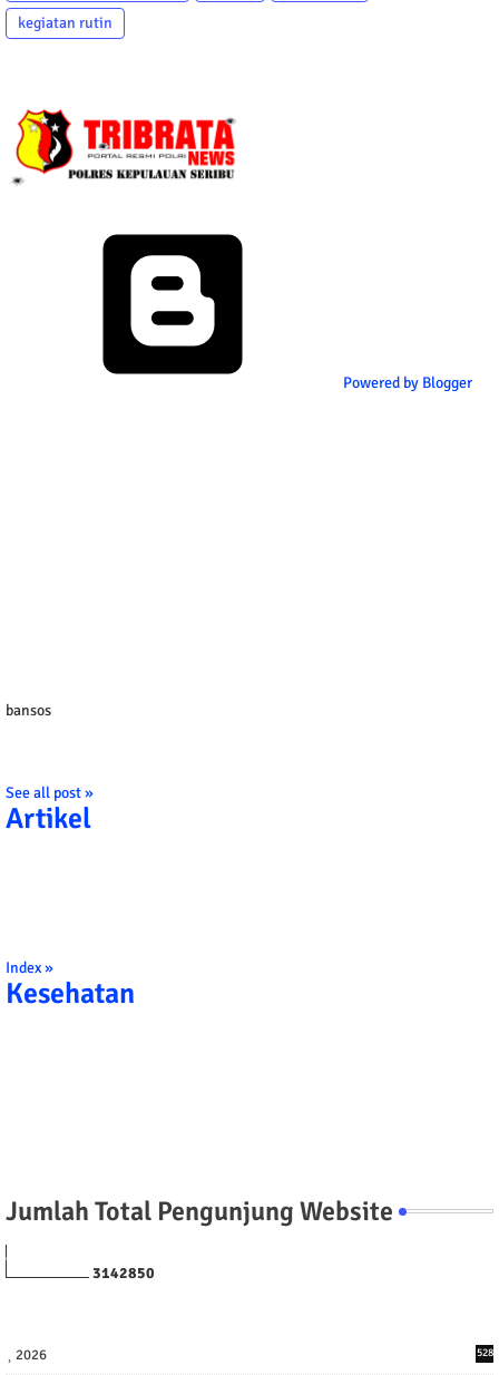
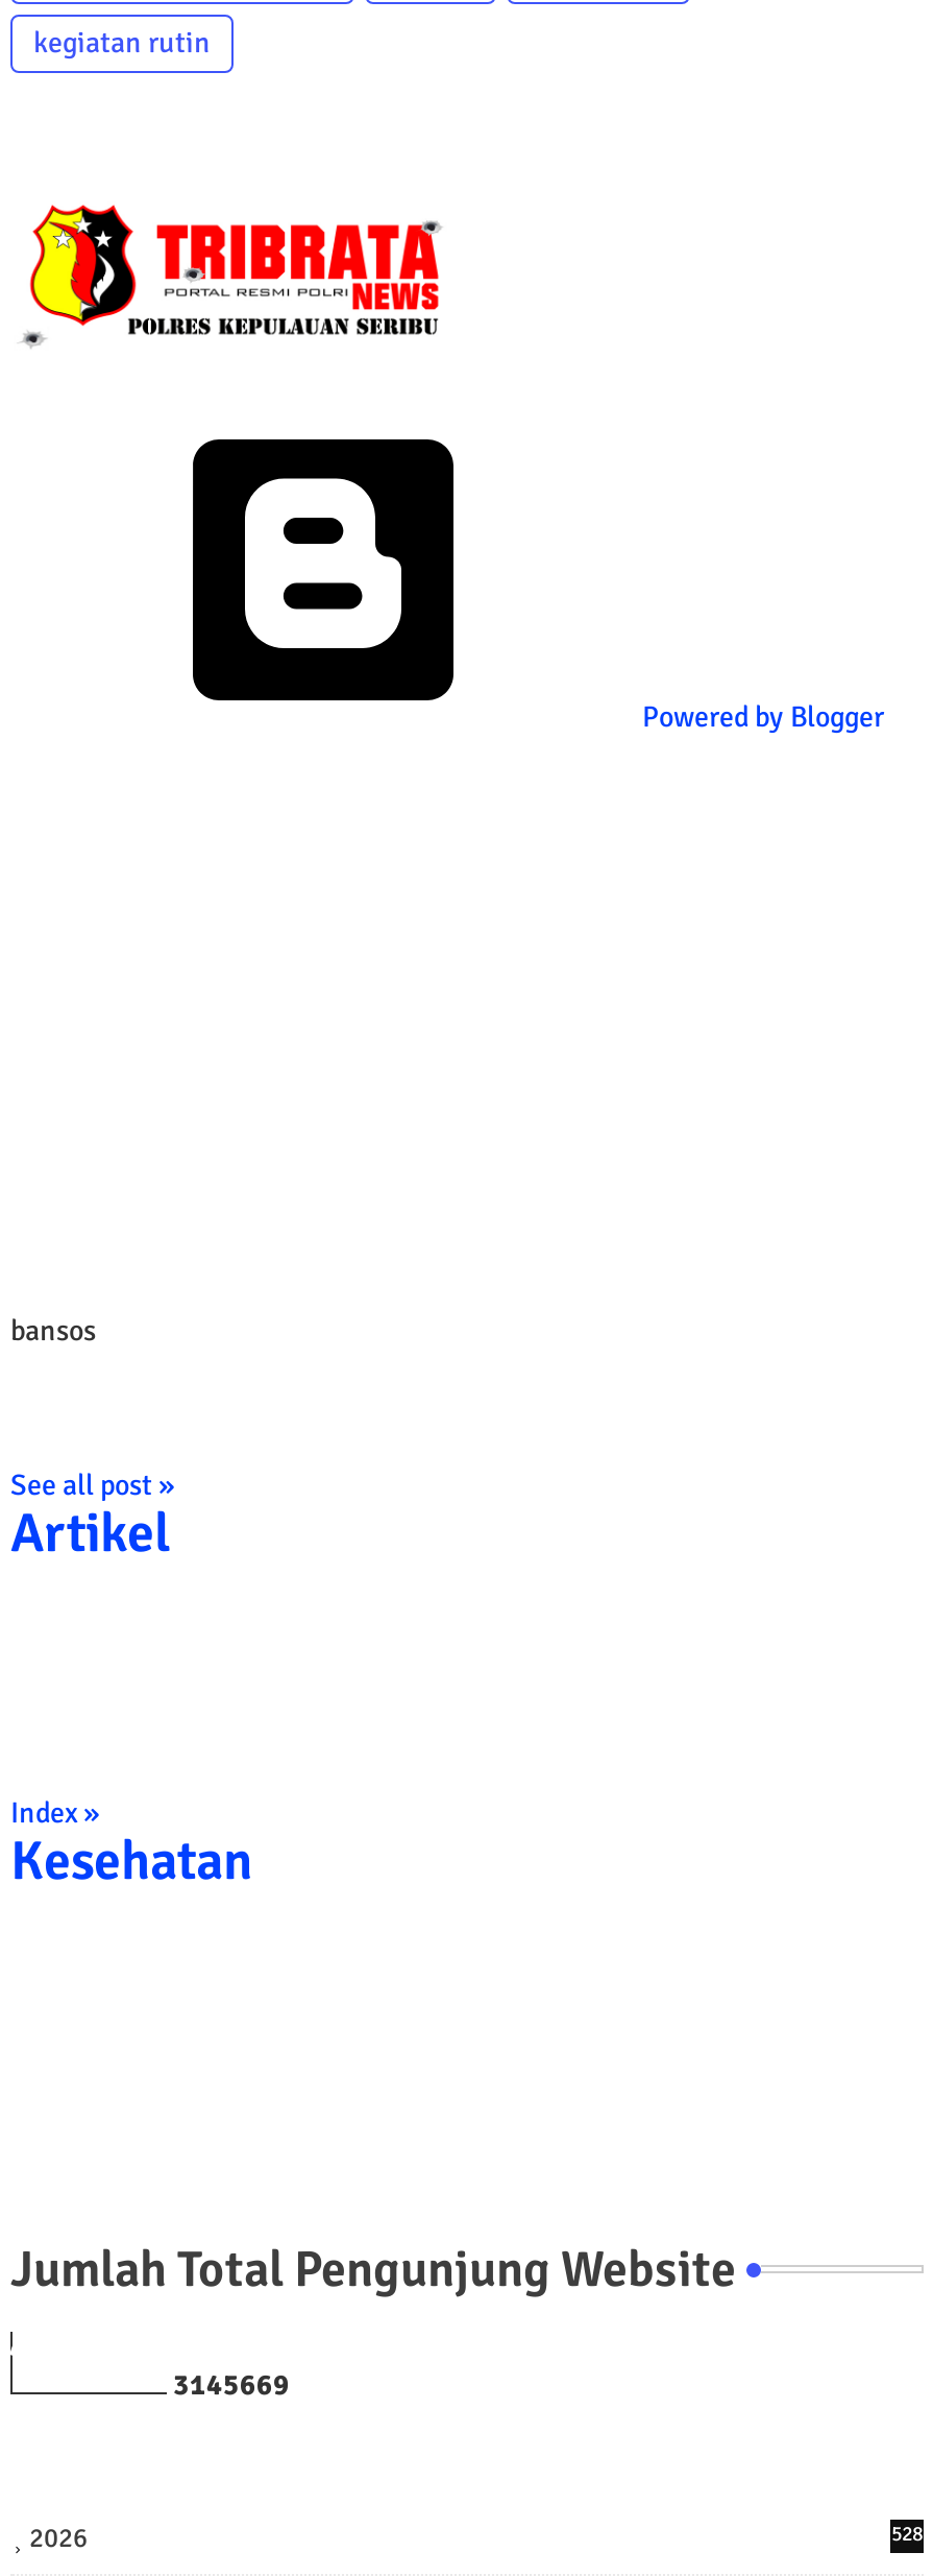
- 3142850
+ 3145669
